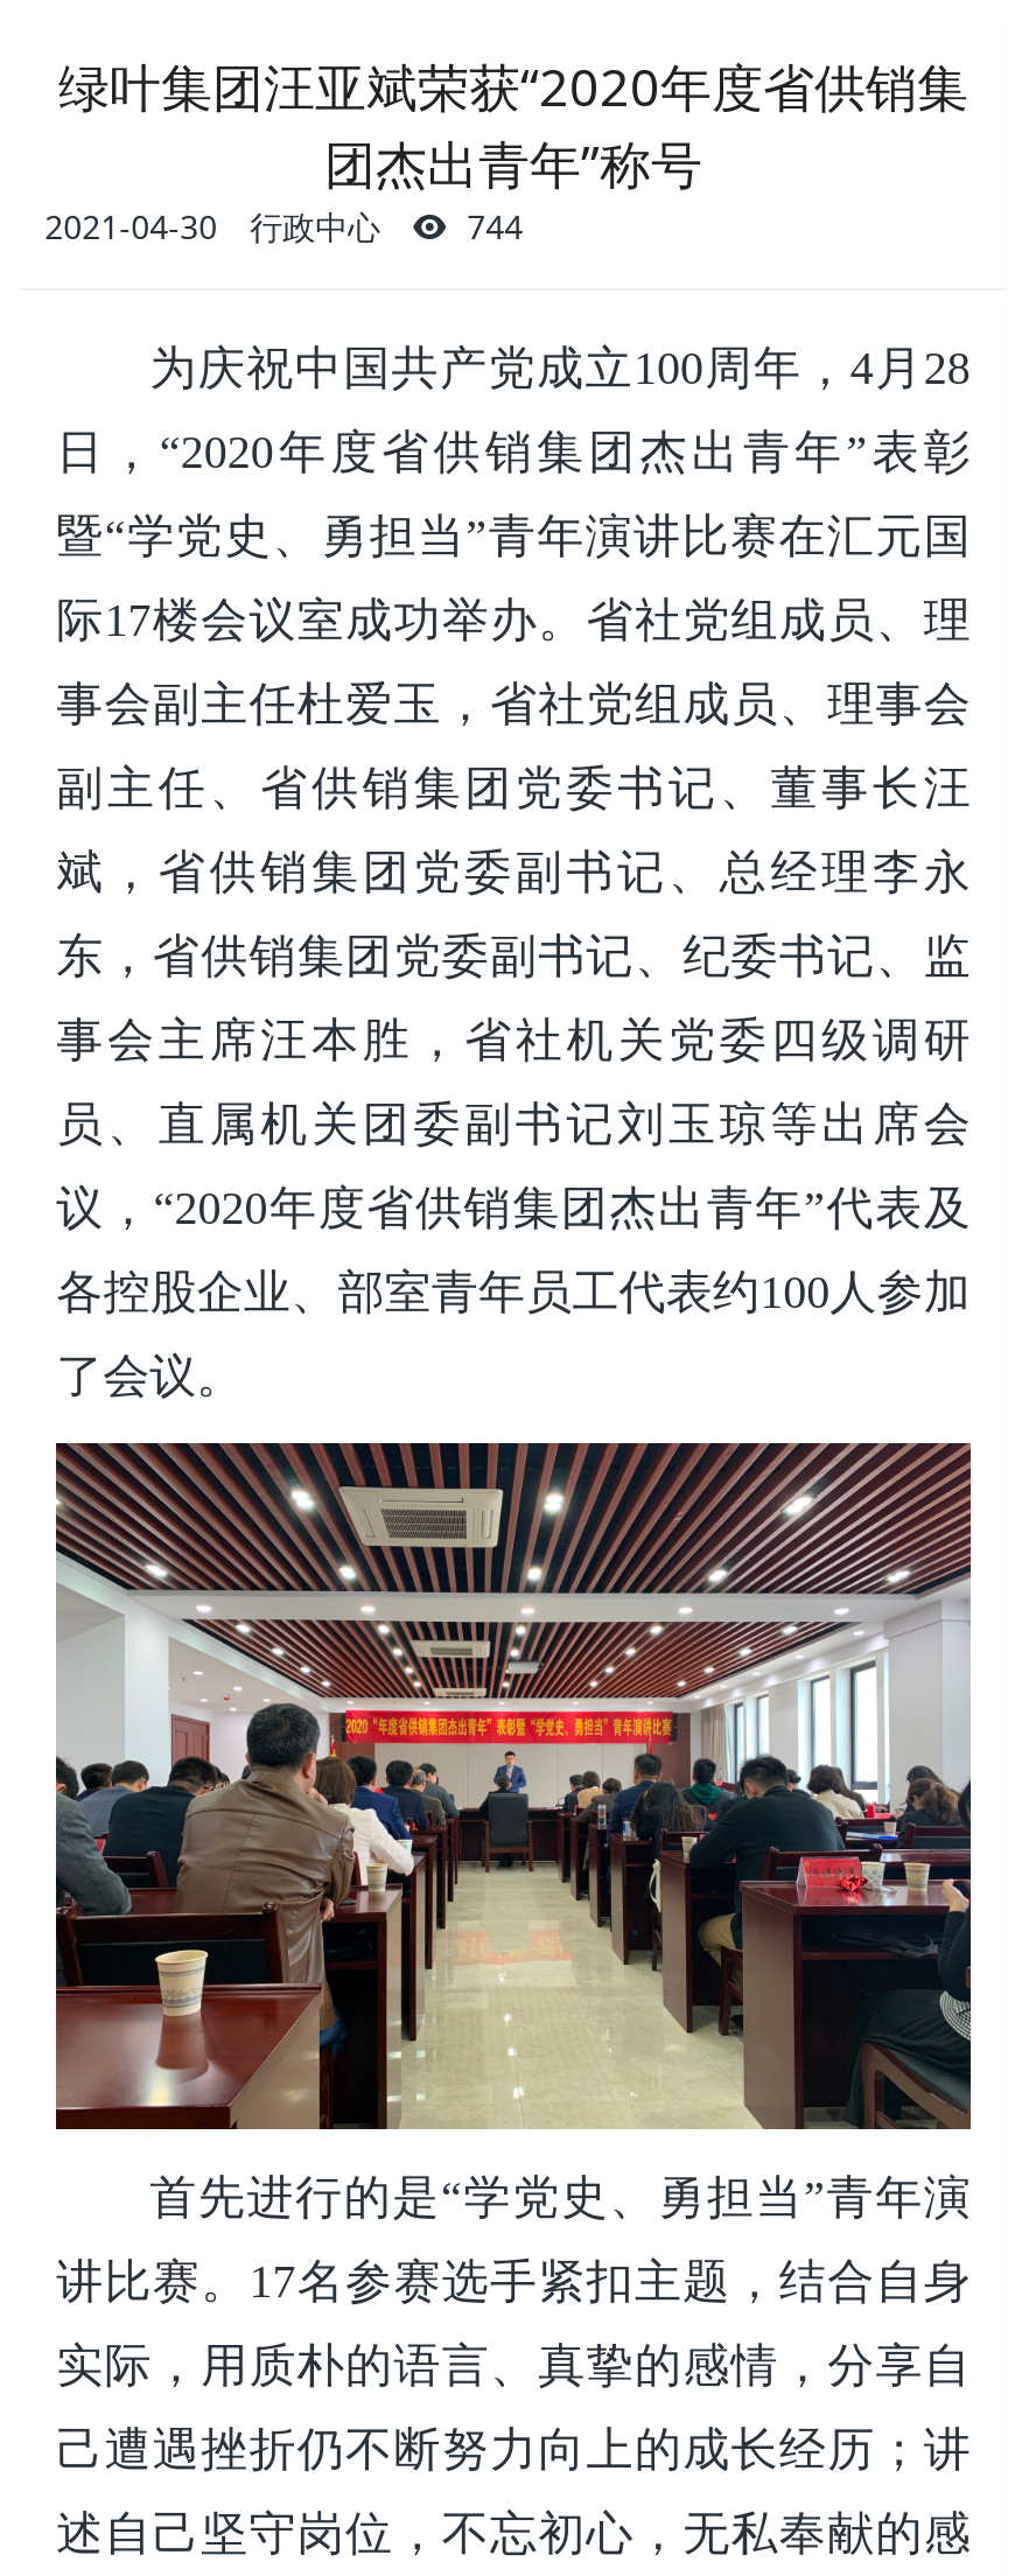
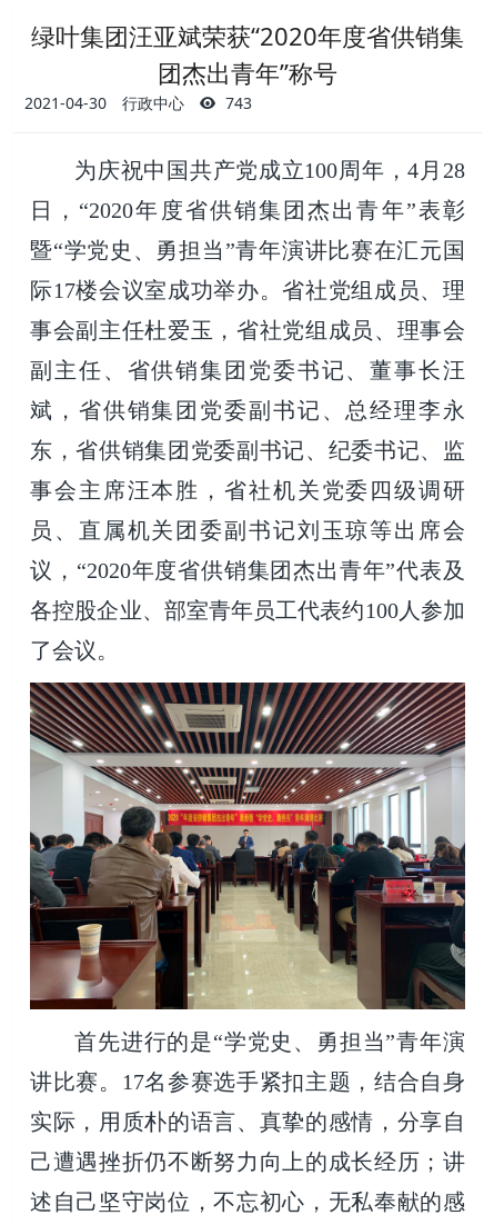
- 2021-04-30 行政中心 744
+ 2021-04-30 行政中心 743
